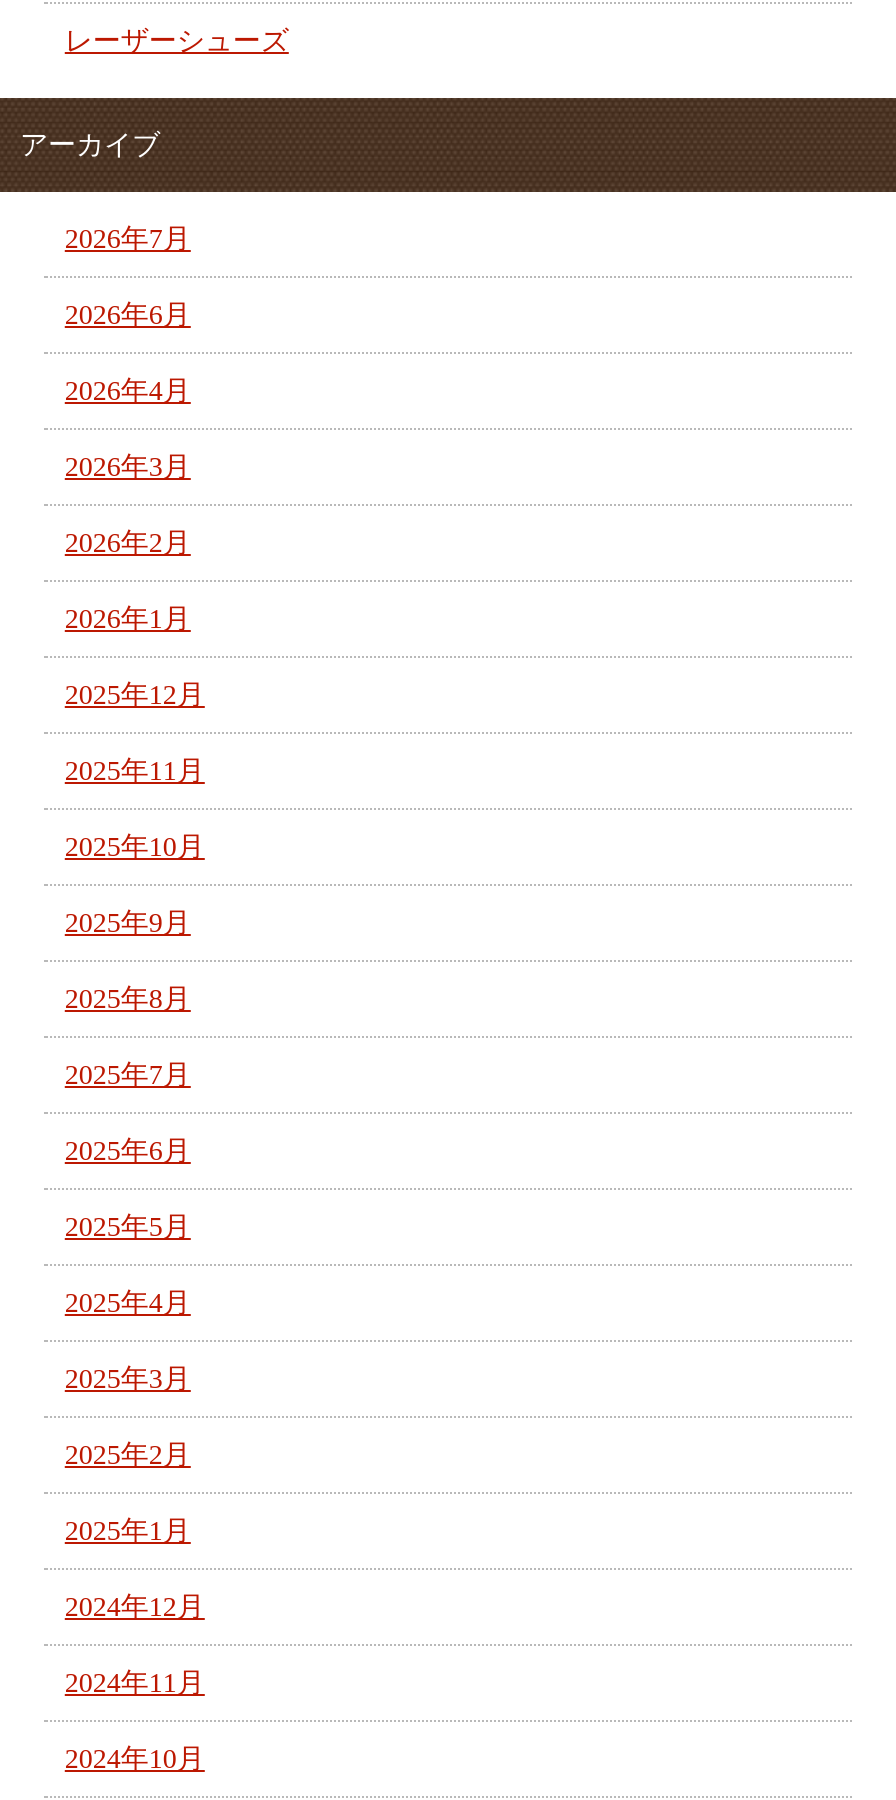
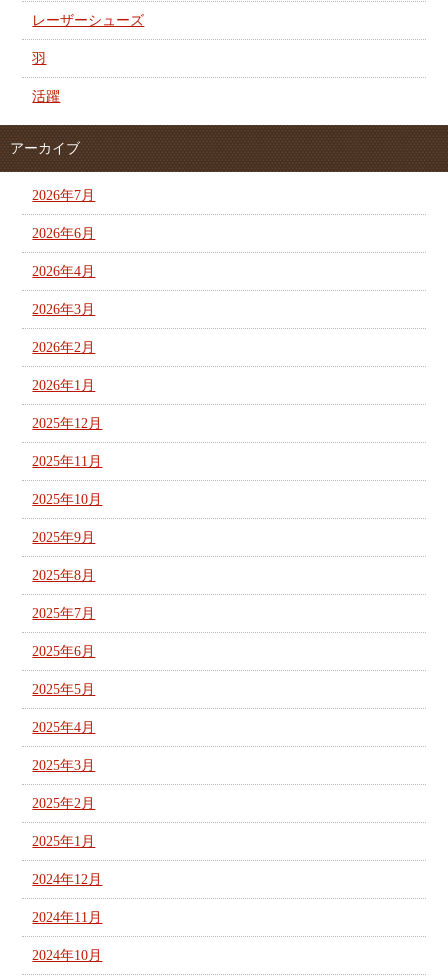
+ 羽
+ 活躍
